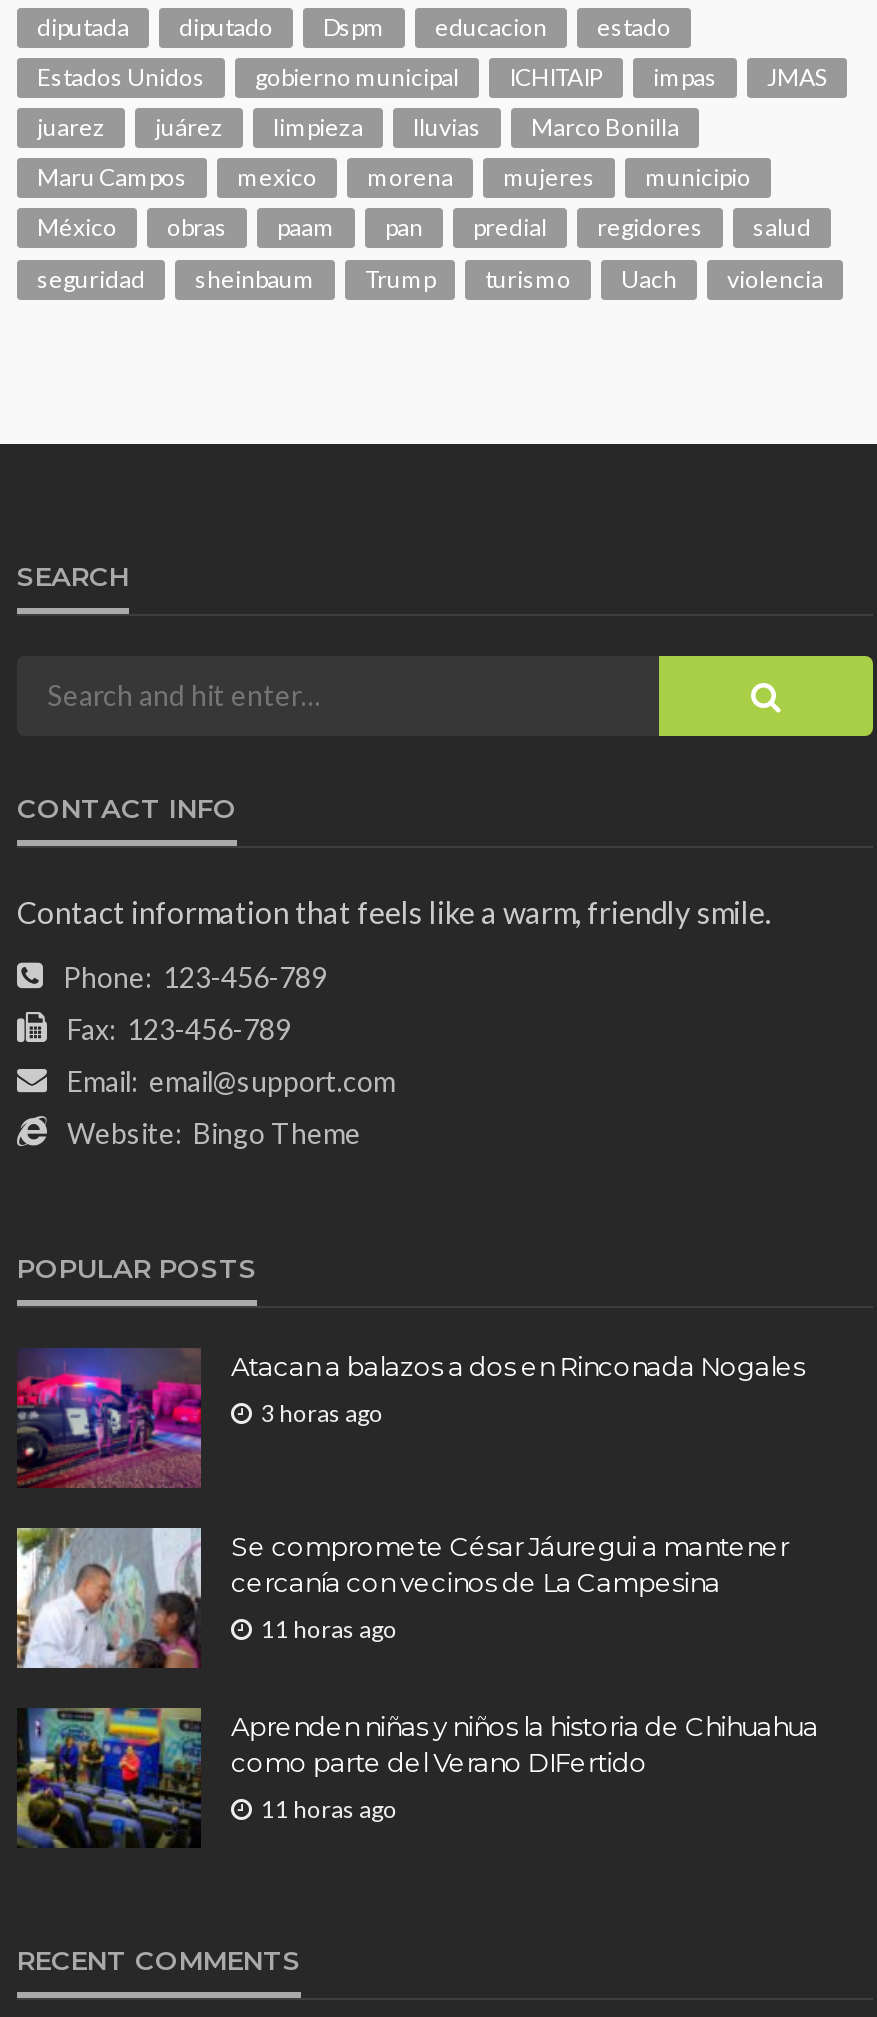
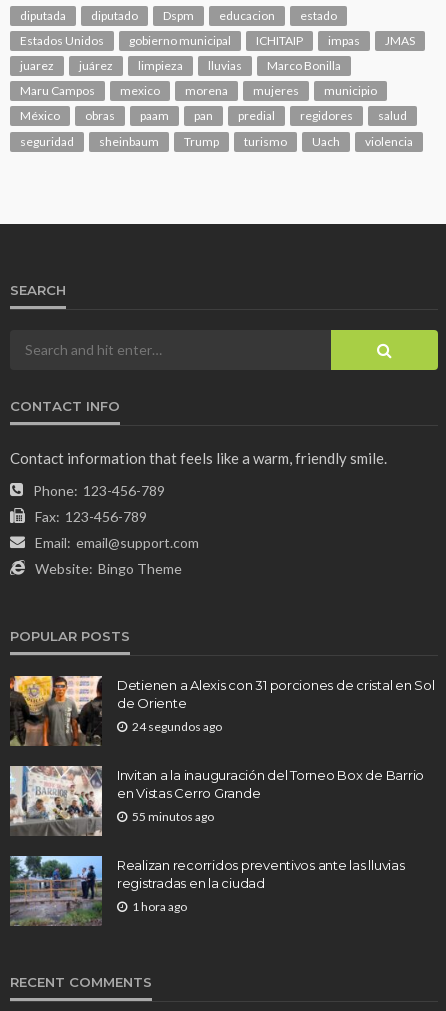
- [image]
- Atacan a balazos a dos en Rinconada Nogales
+ [image]
+ Detienen a Alexis con 31 porciones de cristal en Sol
+ de Oriente

- 3 horas ago
+ 24 segundos ago

- [image]
- Se compromete César Jáuregui a mantener
- cercanía con vecinos de La Campesina
+ [image]
+ Invitan a la inauguración del Torneo Box de Barrio
+ en Vistas Cerro Grande

- 11 horas ago
+ 55 minutos ago

- [image]
- Aprenden niñas y niños la historia de Chihuahua
- como parte del Verano DIFertido
+ [image]
+ Realizan recorridos preventivos ante las lluvias
+ registradas en la ciudad

- 11 horas ago
+ 1 hora ago
